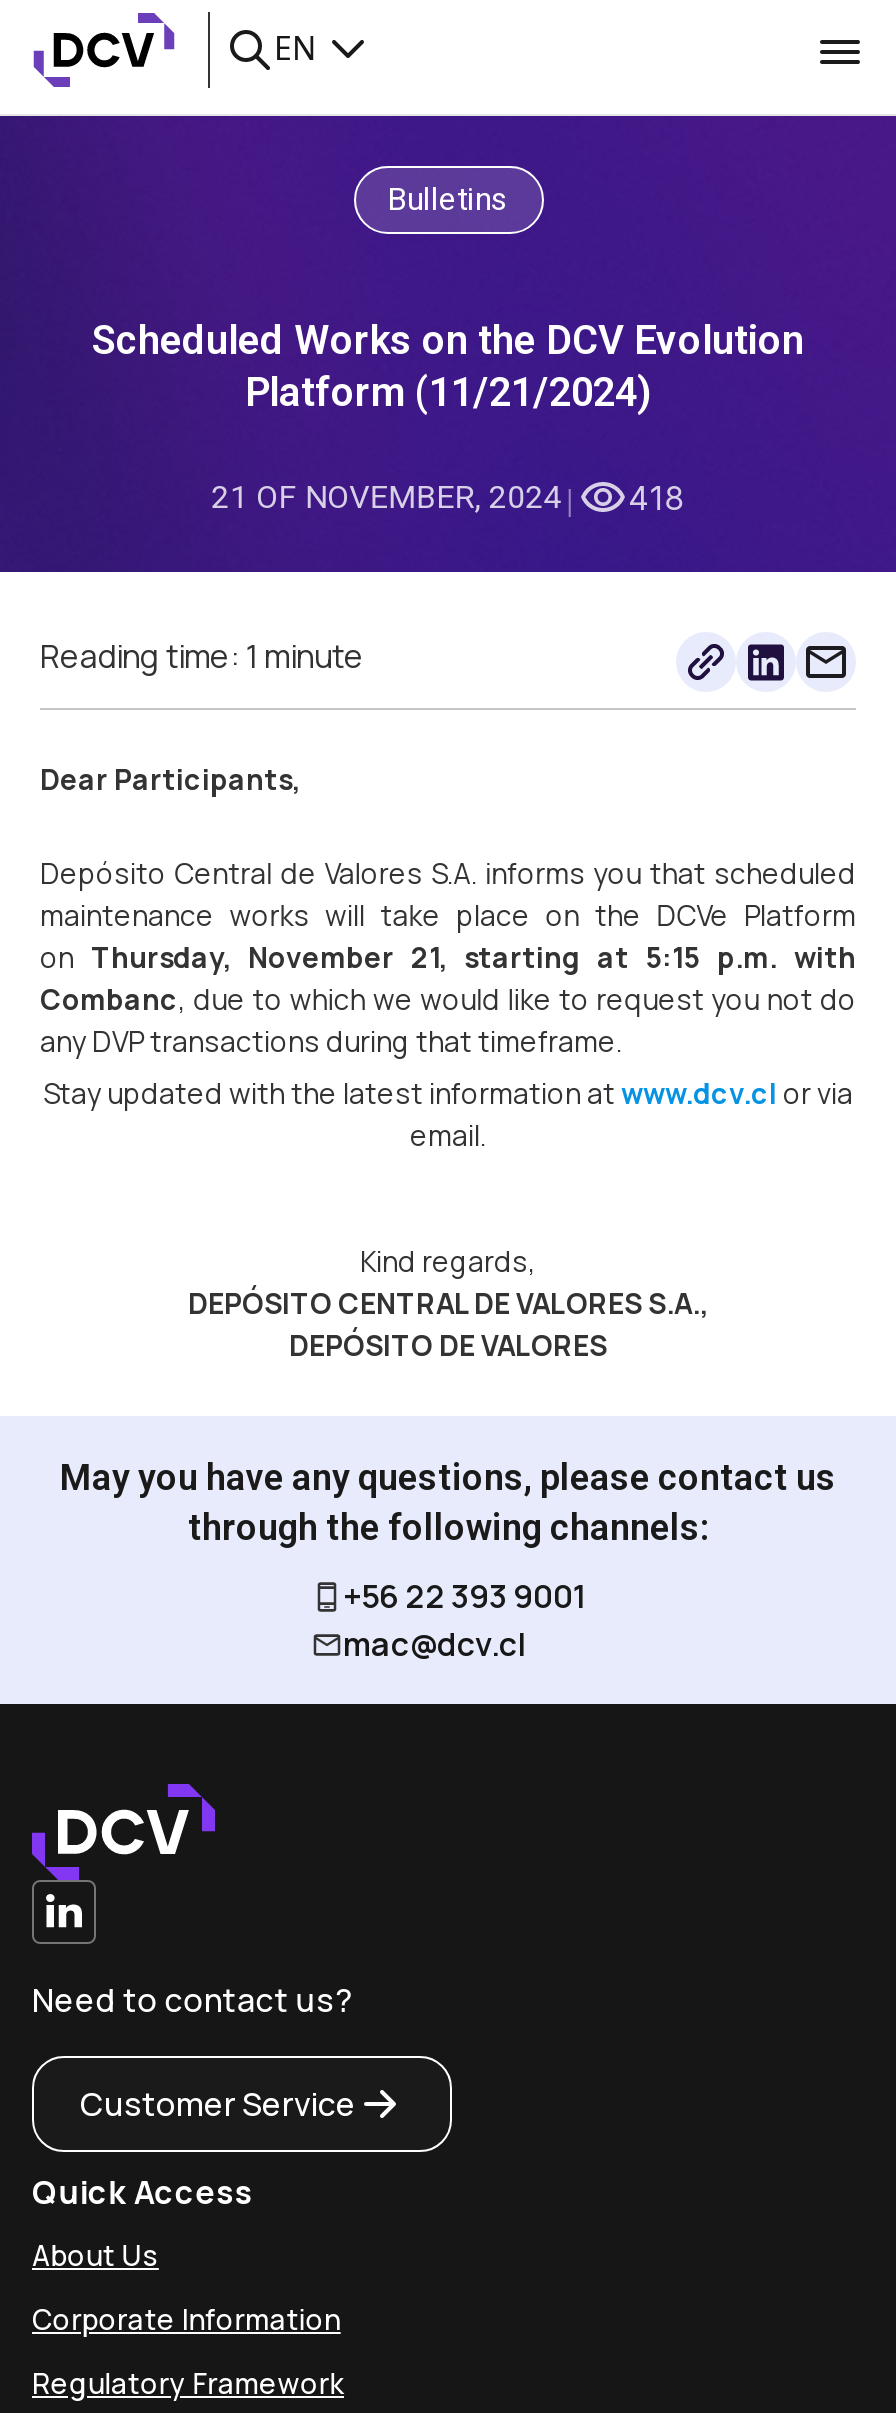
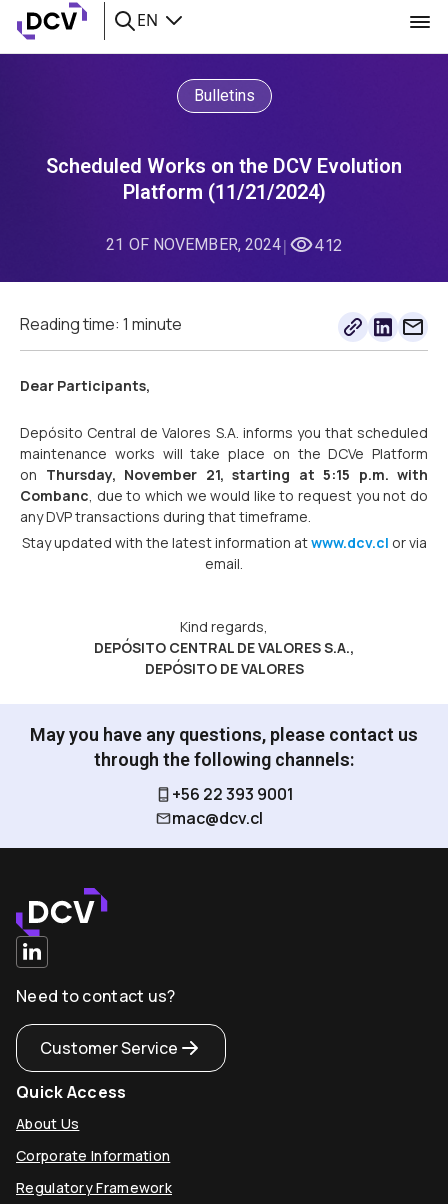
- 418
+ 412
